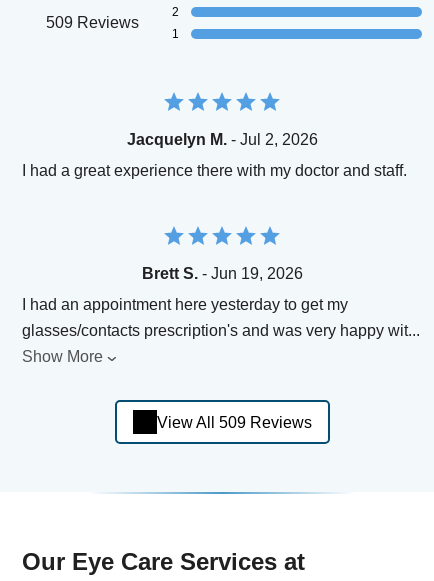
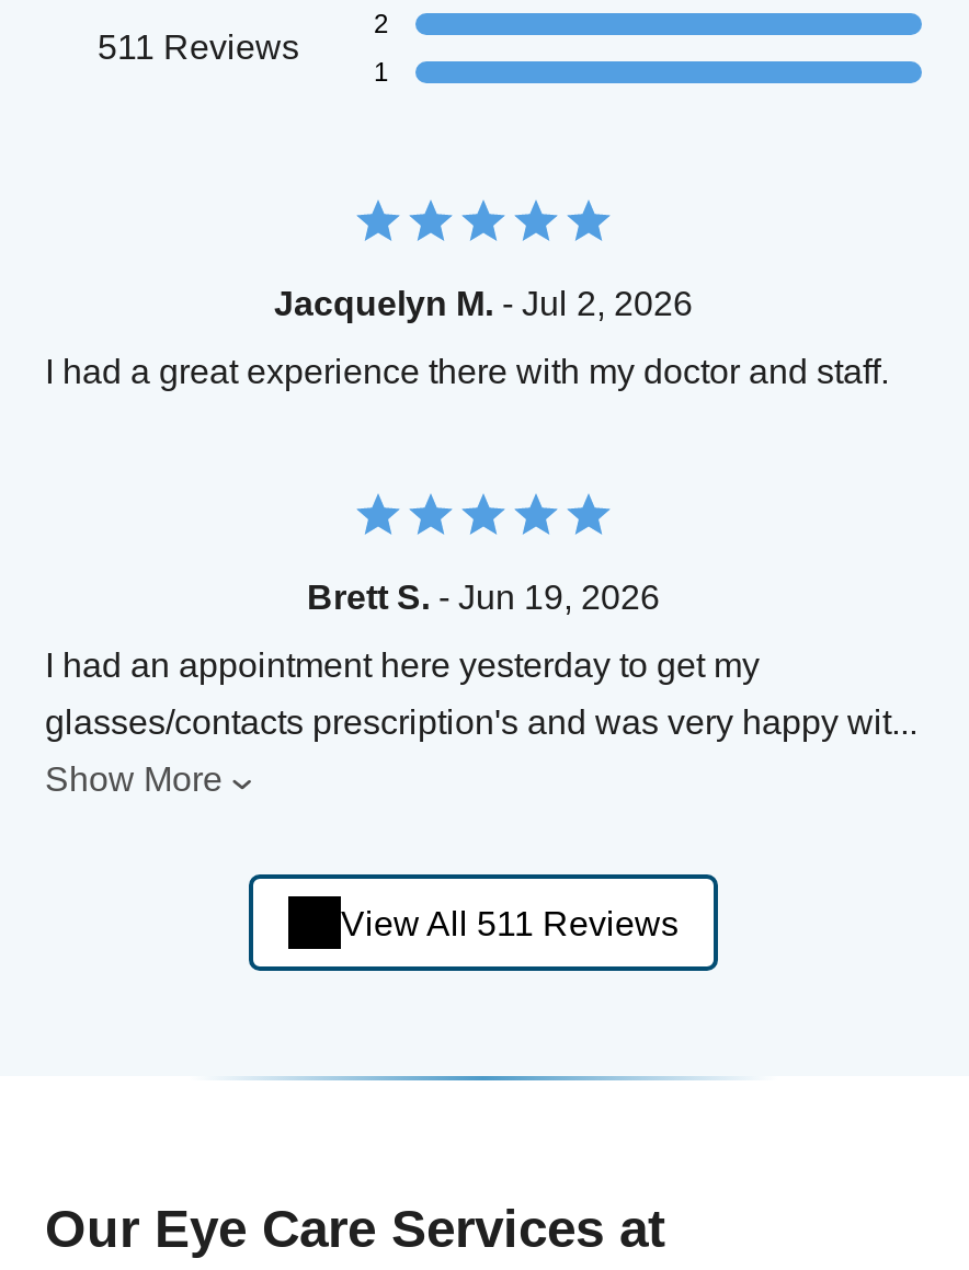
- 509 Reviews
+ 511 Reviews

- View All 509 Reviews
+ View All 511 Reviews
